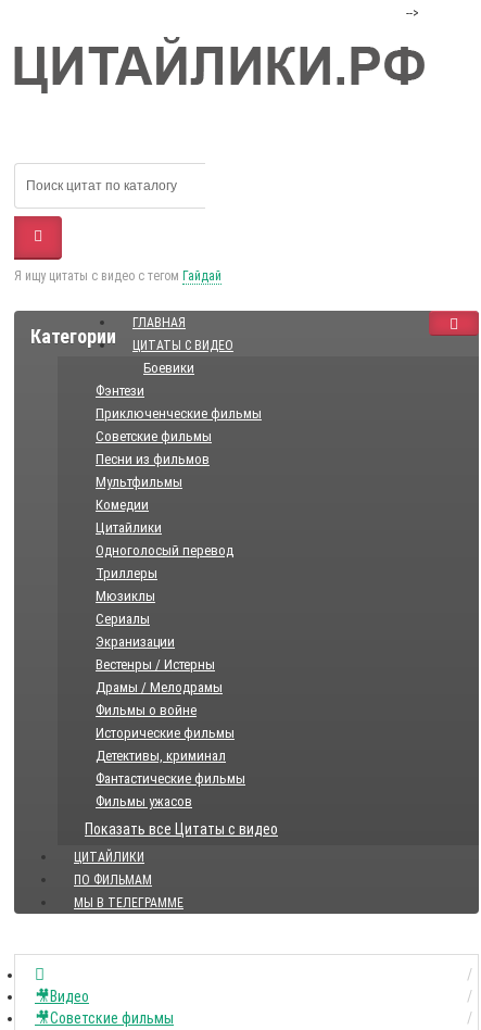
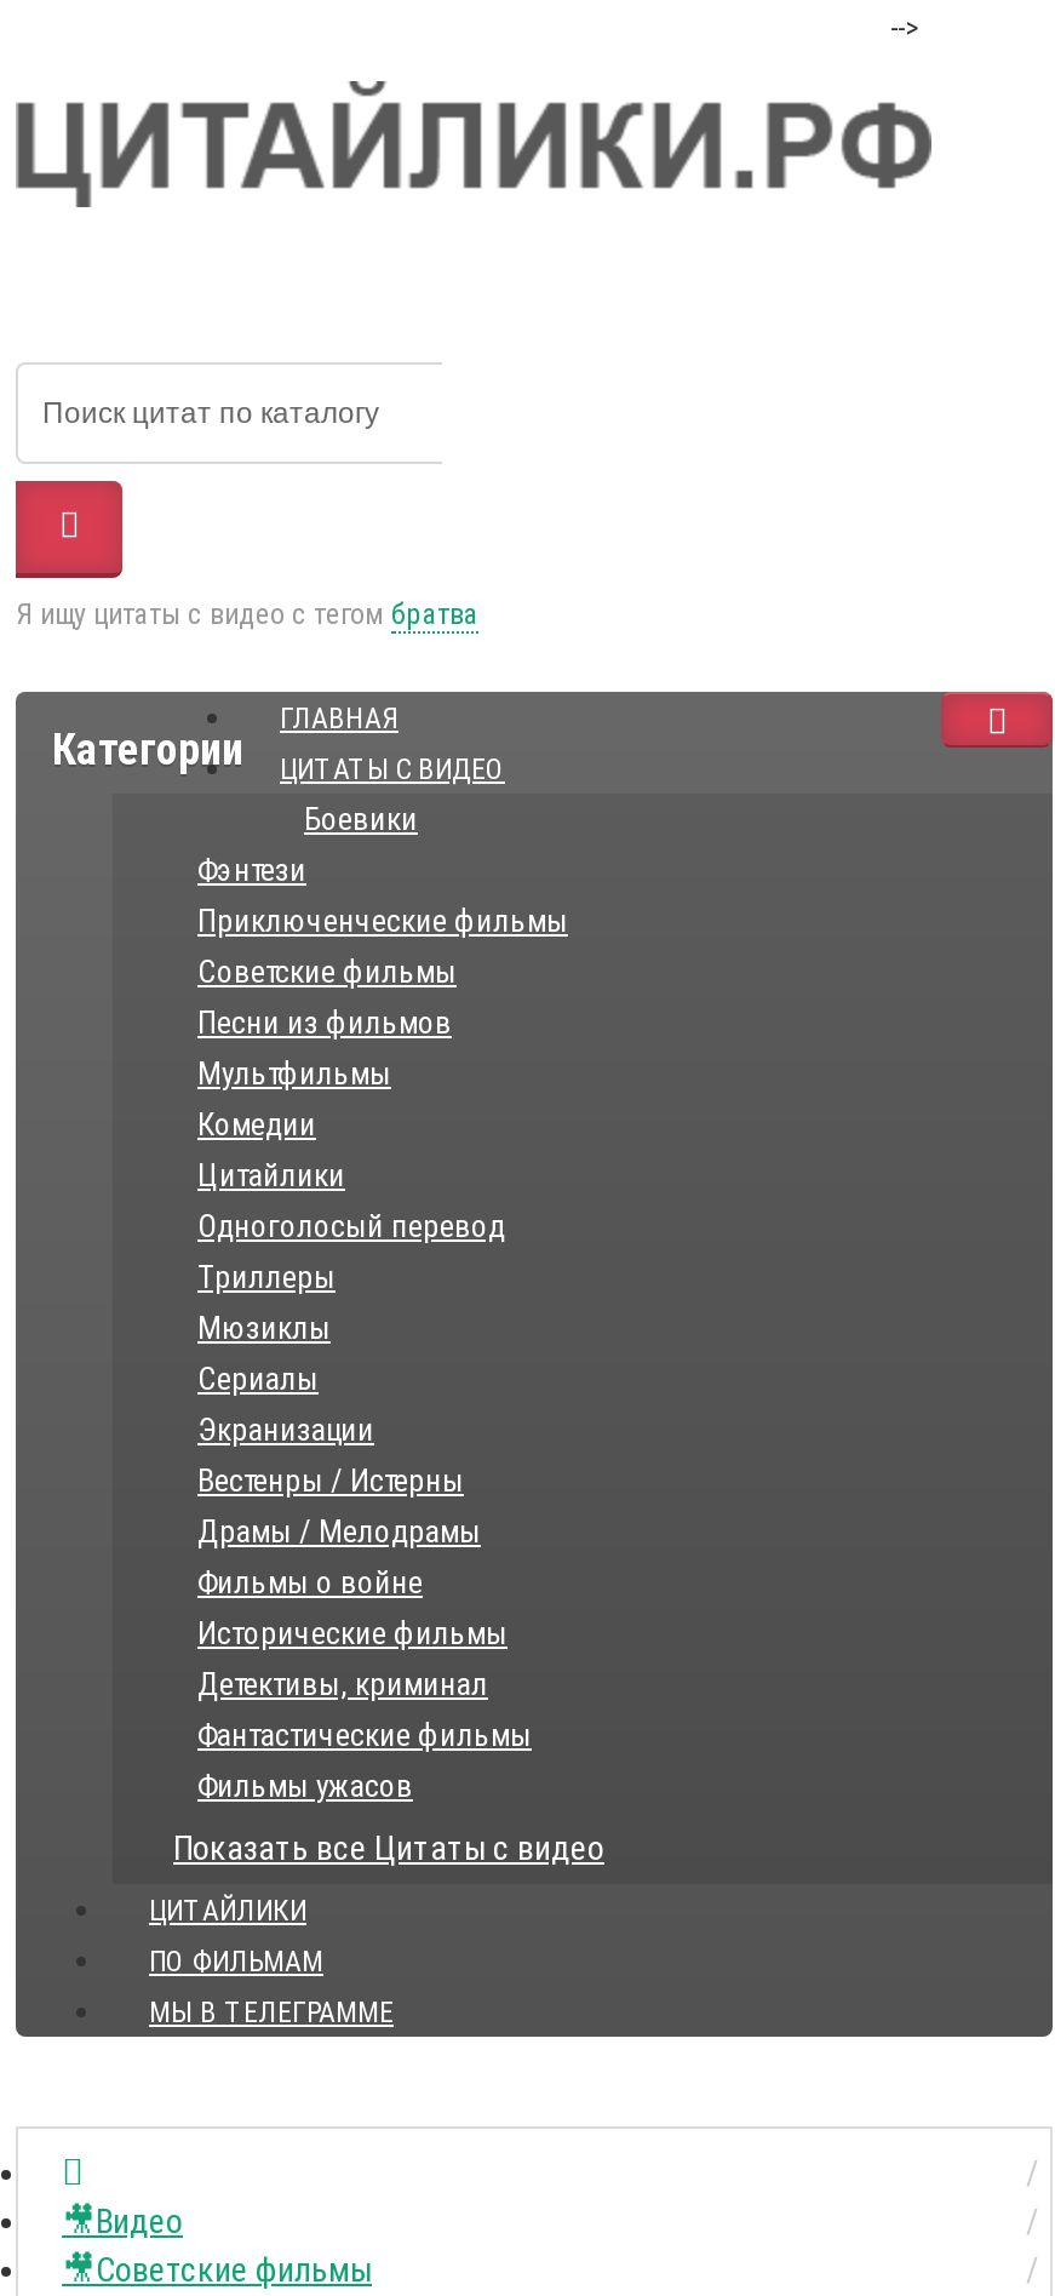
- Я ищу цитаты с видео с тегом Гайдай
+ Я ищу цитаты с видео с тегом братва
